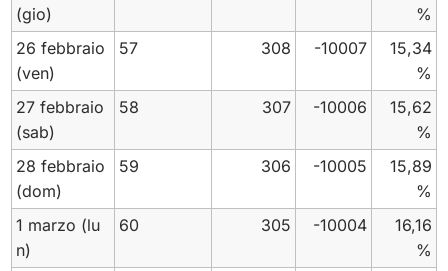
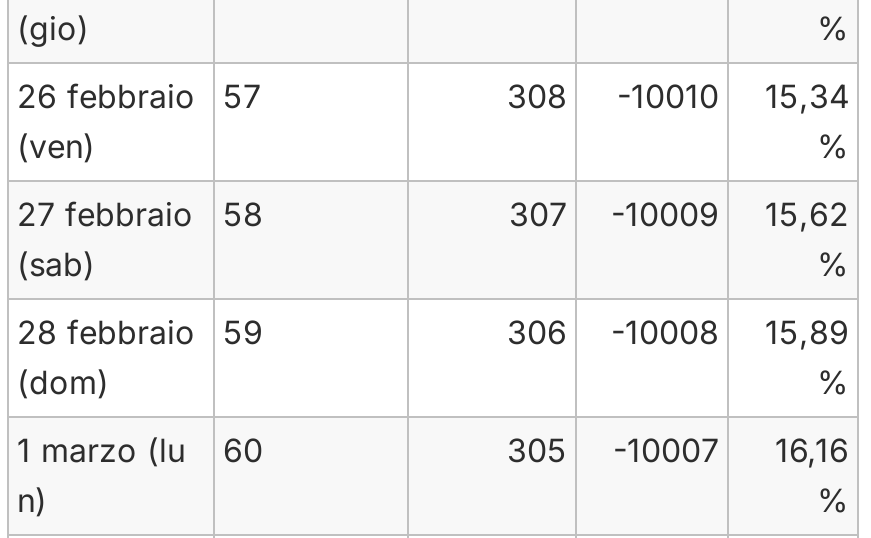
- 308 -10007 15,34
+ 308 -10010 15,34

- 307 -10006 15,62
+ 307 -10009 15,62

- 306 -10005 15,89
+ 306 -10008 15,89

- 305 -10004 16,16
+ 305 -10007 16,16
